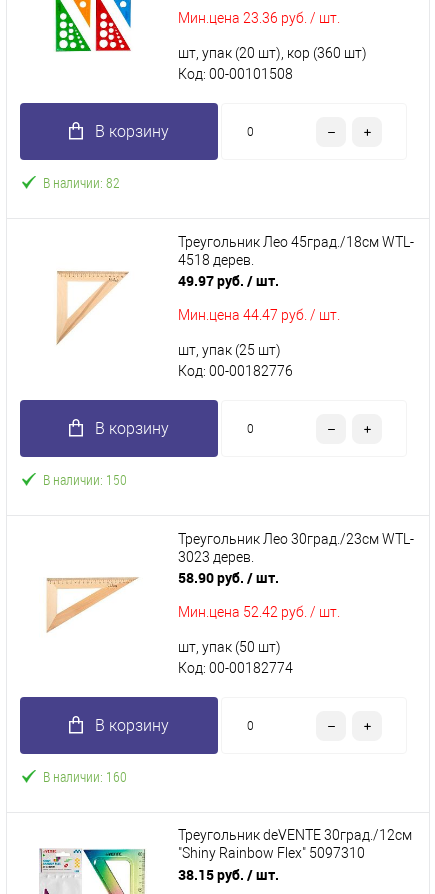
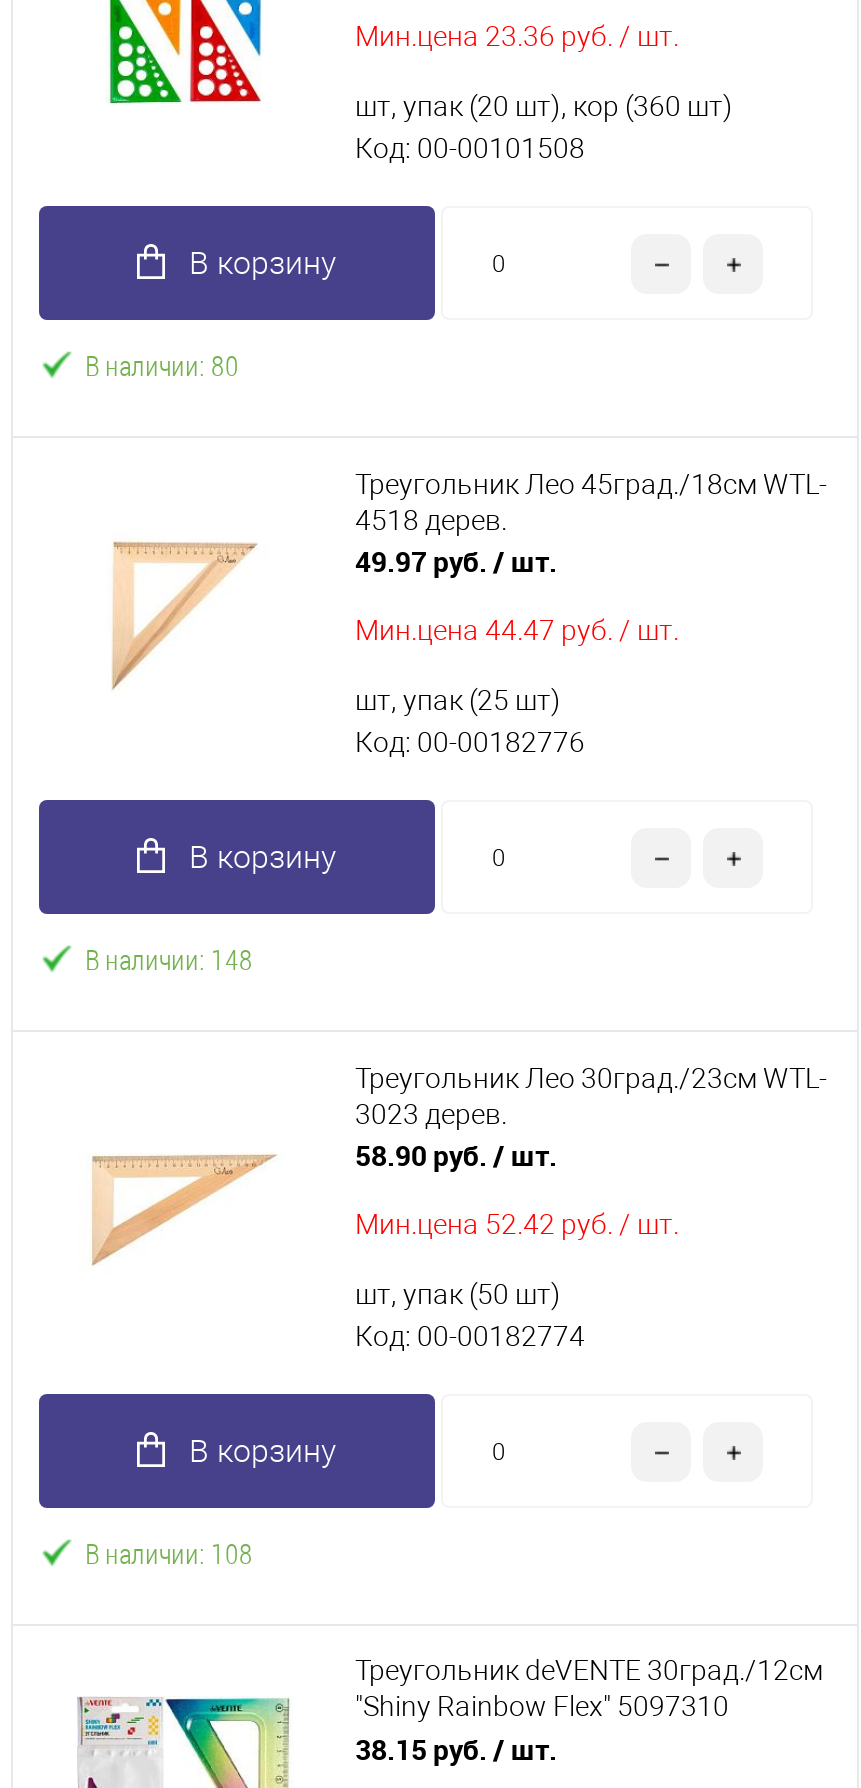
- В наличии: 82
+ В наличии: 80

- В наличии: 150
+ В наличии: 148

- В наличии: 160
+ В наличии: 108
